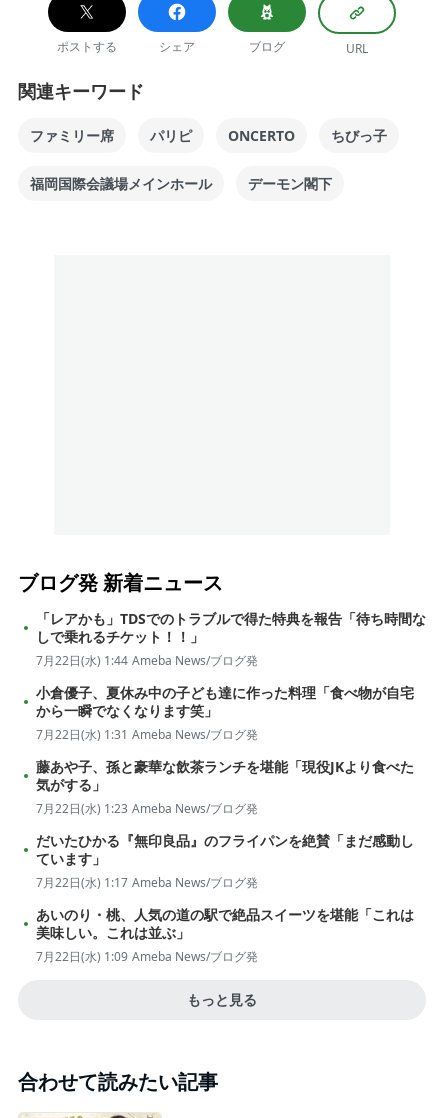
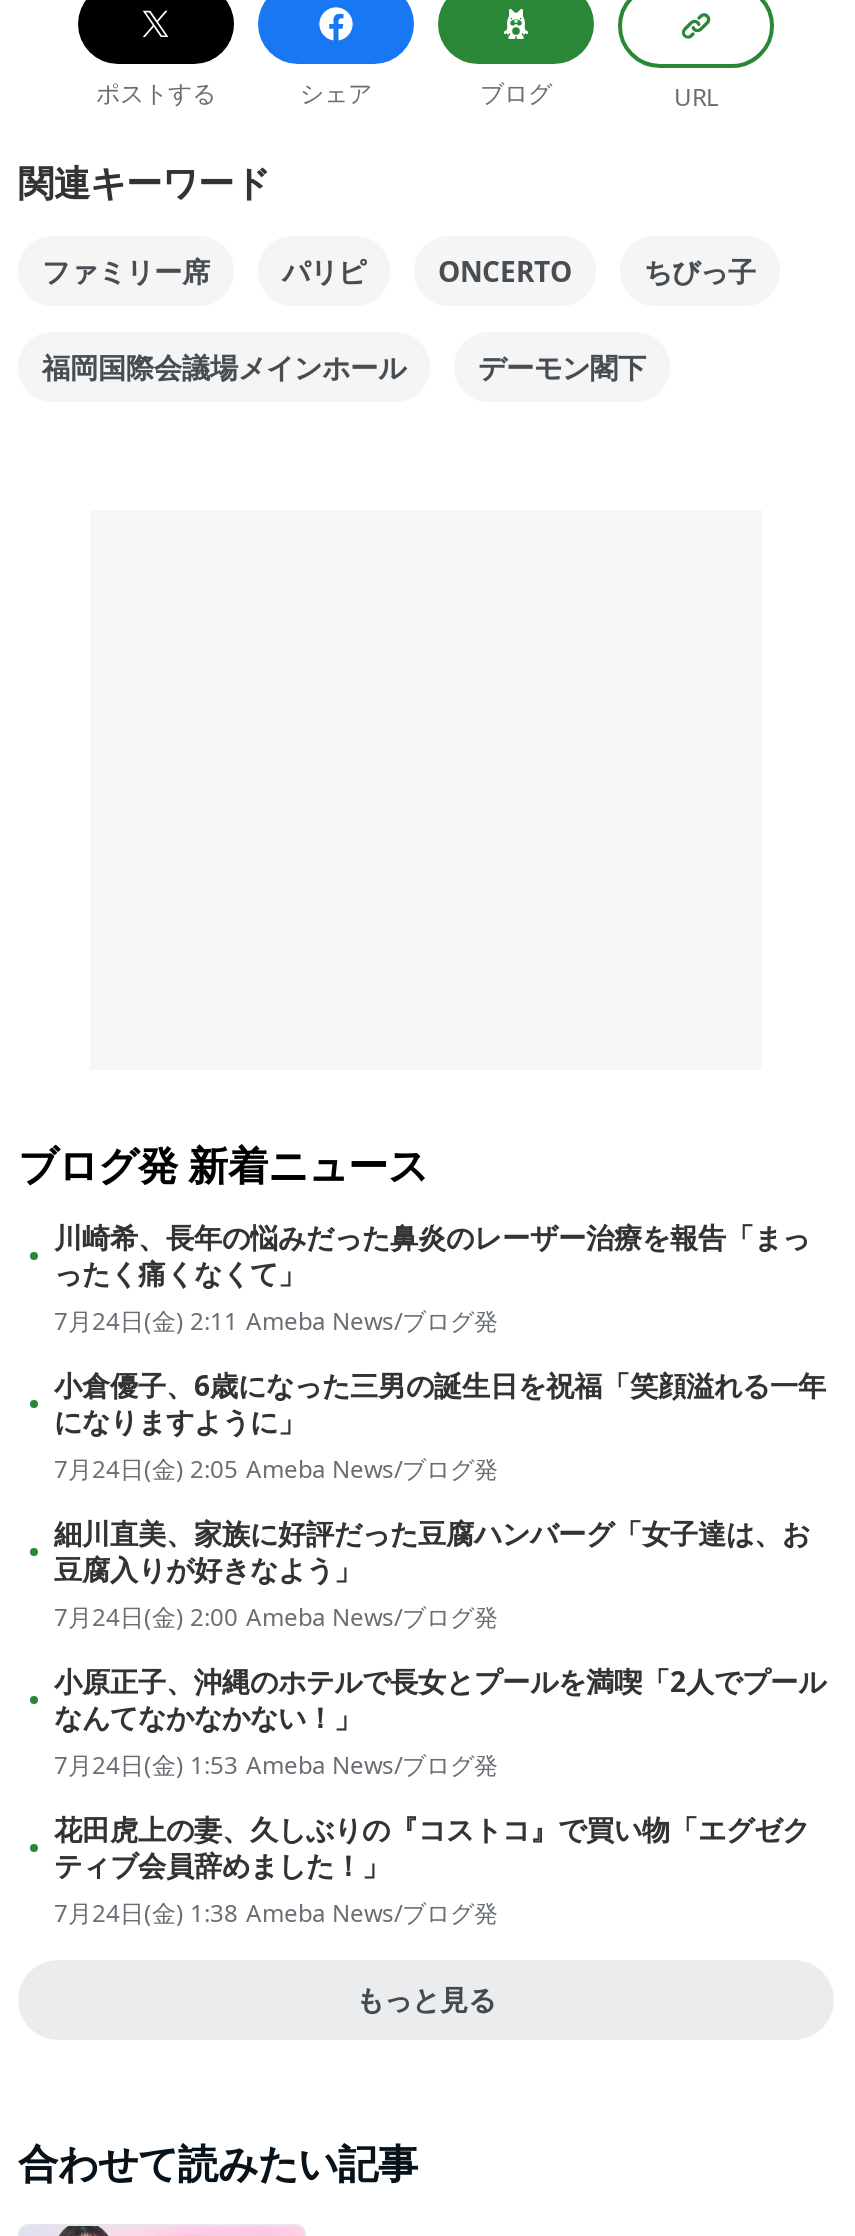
- 「レアかも」TDSでのトラブルで得た特典を報告「待ち時間な
- しで乗れるチケット！！」
- 7月22日(水) 1:44 Ameba News/ブログ発
+ 川崎希、長年の悩みだった鼻炎のレーザー治療を報告「まっ
+ ったく痛くなくて」
+ 7月24日(金) 2:11 Ameba News/ブログ発

- 小倉優子、夏休み中の子ども達に作った料理「食べ物が自宅
- から一瞬でなくなります笑」
- 7月22日(水) 1:31 Ameba News/ブログ発
+ 小倉優子、6歳になった三男の誕生日を祝福「笑顔溢れる一年
+ になりますように」
+ 7月24日(金) 2:05 Ameba News/ブログ発

- 藤あや子、孫と豪華な飲茶ランチを堪能「現役JKより食べた
- 気がする」
- 7月22日(水) 1:23 Ameba News/ブログ発
+ 細川直美、家族に好評だった豆腐ハンバーグ「女子達は、お
+ 豆腐入りが好きなよう」
+ 7月24日(金) 2:00 Ameba News/ブログ発

- だいたひかる『無印良品』のフライパンを絶賛「まだ感動し
- ています」
- 7月22日(水) 1:17 Ameba News/ブログ発
+ 小原正子、沖縄のホテルで長女とプールを満喫「2人でプール
+ なんてなかなかない！」
+ 7月24日(金) 1:53 Ameba News/ブログ発

- あいのり・桃、人気の道の駅で絶品スイーツを堪能「これは
- 美味しい。これは並ぶ」
- 7月22日(水) 1:09 Ameba News/ブログ発
+ 花田虎上の妻、久しぶりの『コストコ』で買い物「エグゼク
+ ティブ会員辞めました！」
+ 7月24日(金) 1:38 Ameba News/ブログ発
